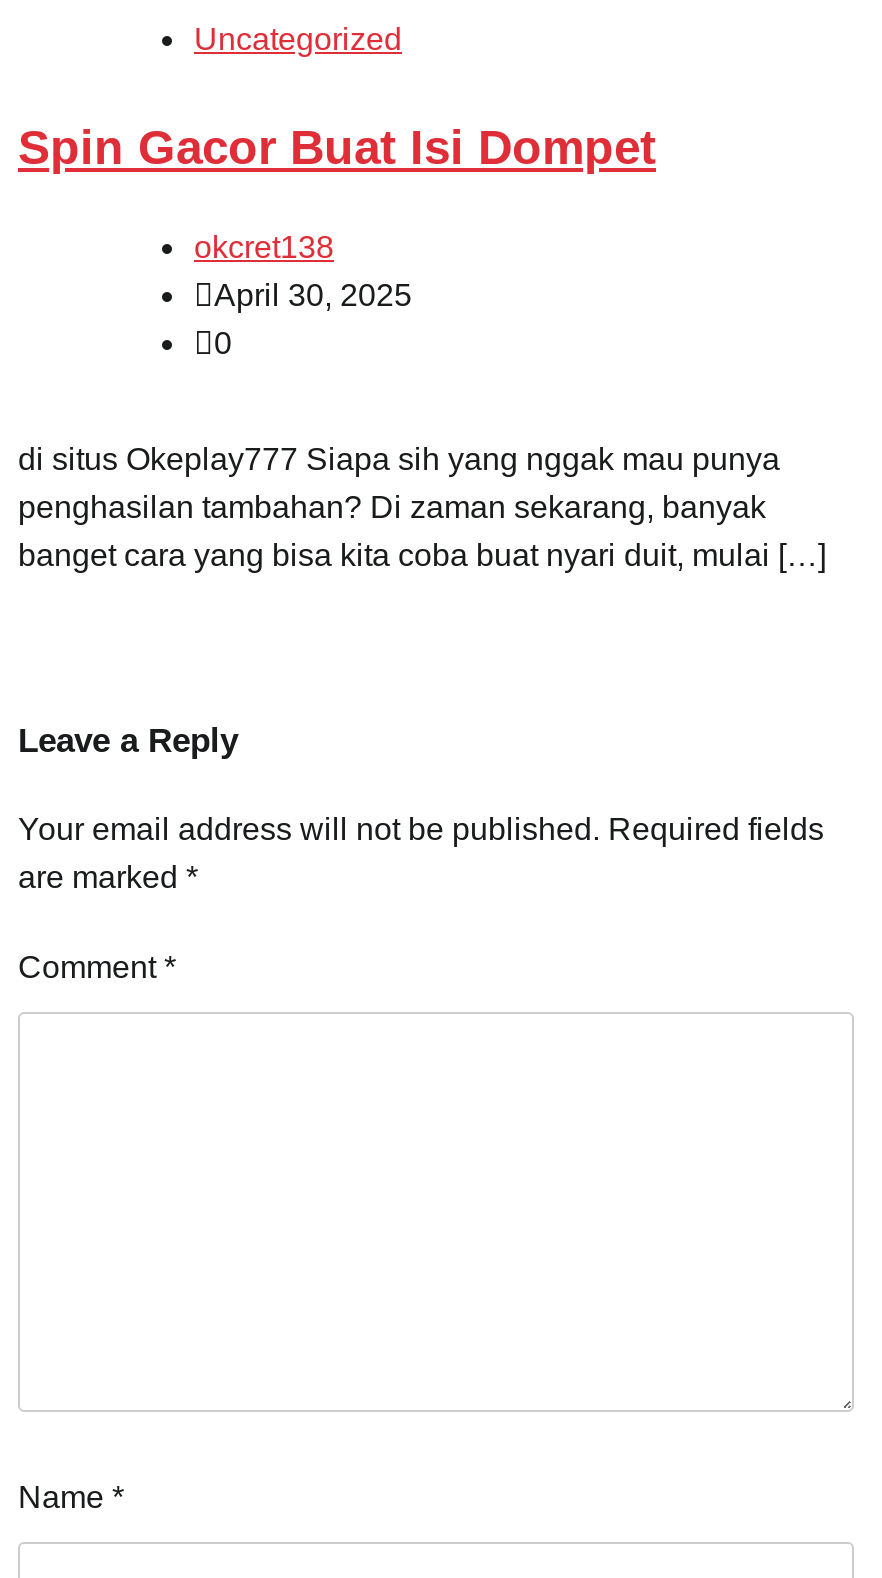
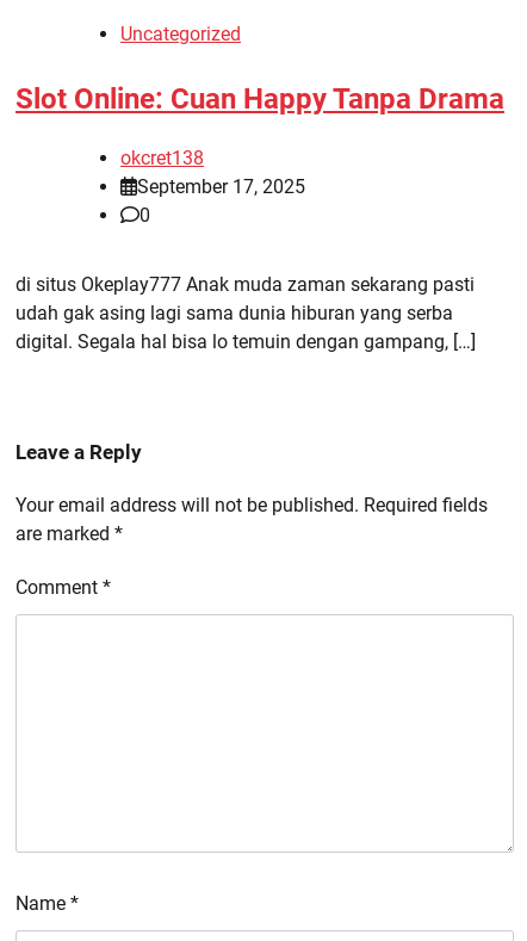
- Spin Gacor Buat Isi Dompet
+ Slot Online: Cuan Happy Tanpa Drama

- April 30, 2025
+ September 17, 2025

- di situs Okeplay777 Siapa sih yang nggak mau punya
- penghasilan tambahan? Di zaman sekarang, banyak
- banget cara yang bisa kita coba buat nyari duit, mulai […]
+ di situs Okeplay777 Anak muda zaman sekarang pasti
+ udah gak asing lagi sama dunia hiburan yang serba
+ digital. Segala hal bisa lo temuin dengan gampang, […]
